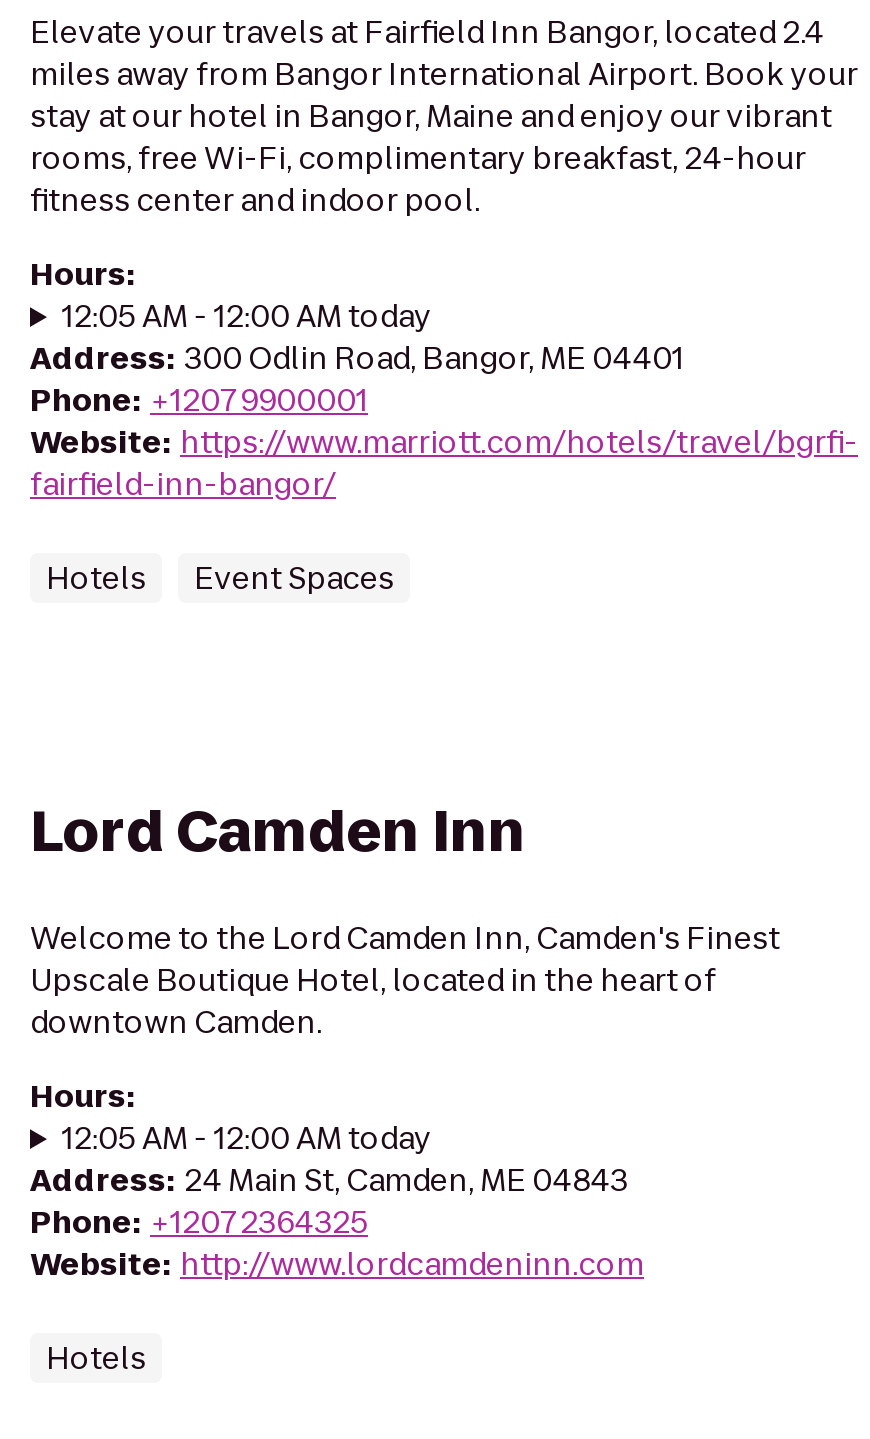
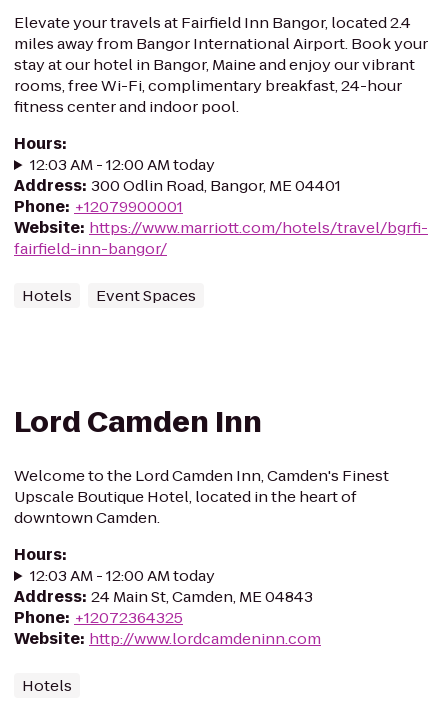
- 12:05 AM - 12:00 AM today
+ 12:03 AM - 12:00 AM today

- 12:05 AM - 12:00 AM today
+ 12:03 AM - 12:00 AM today
